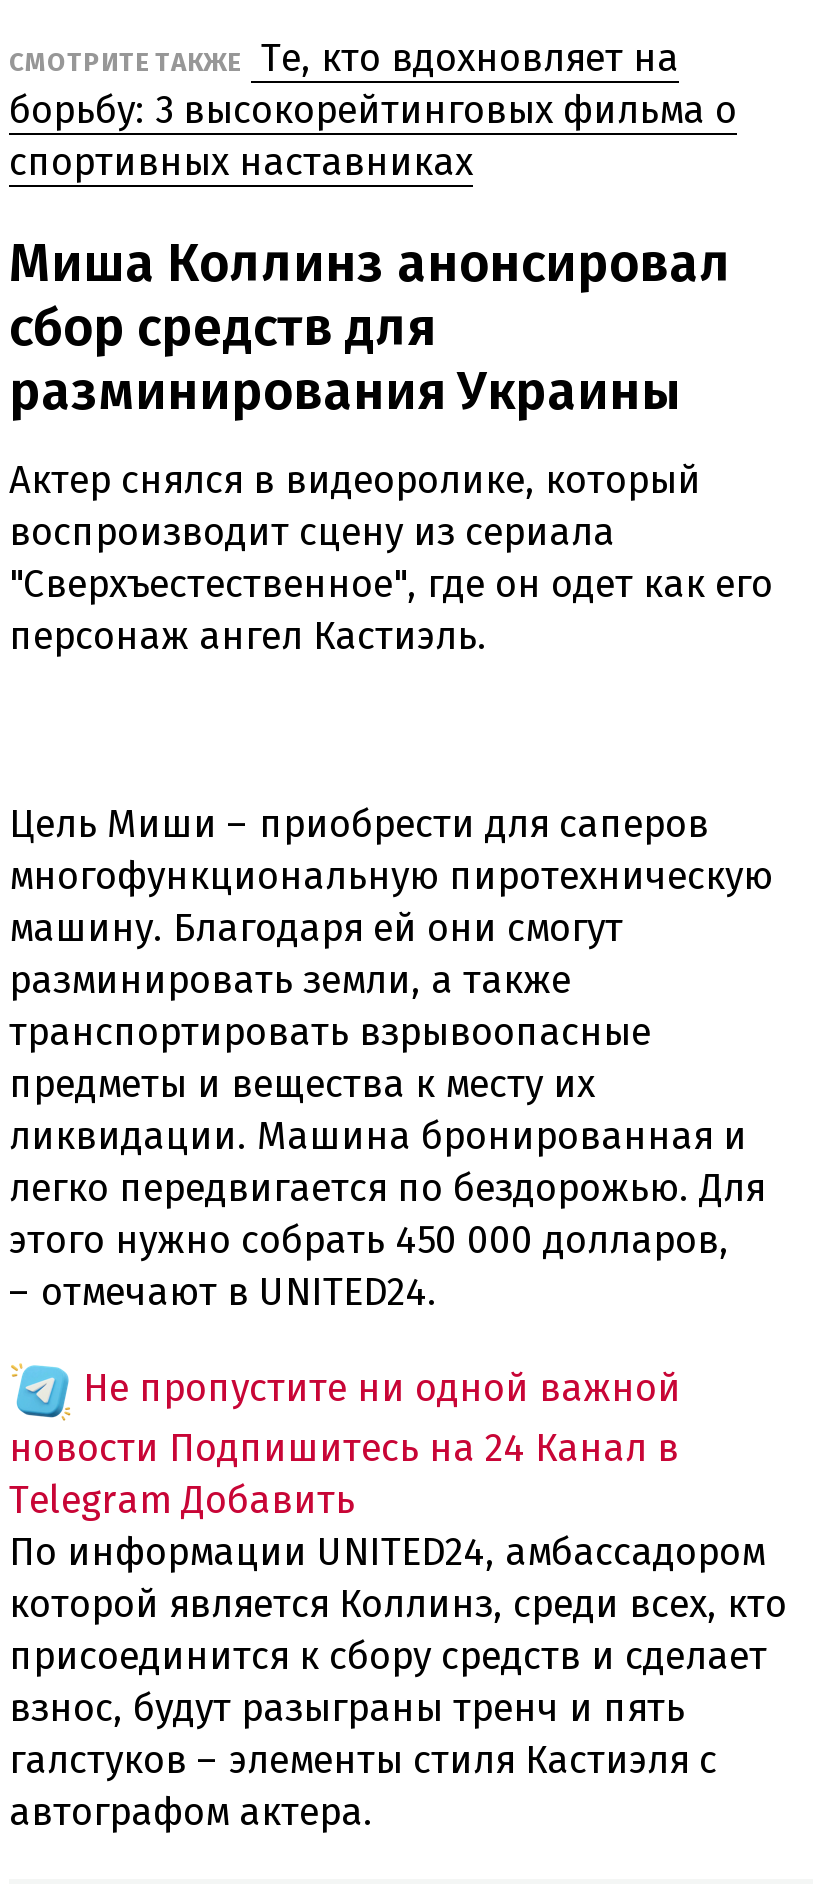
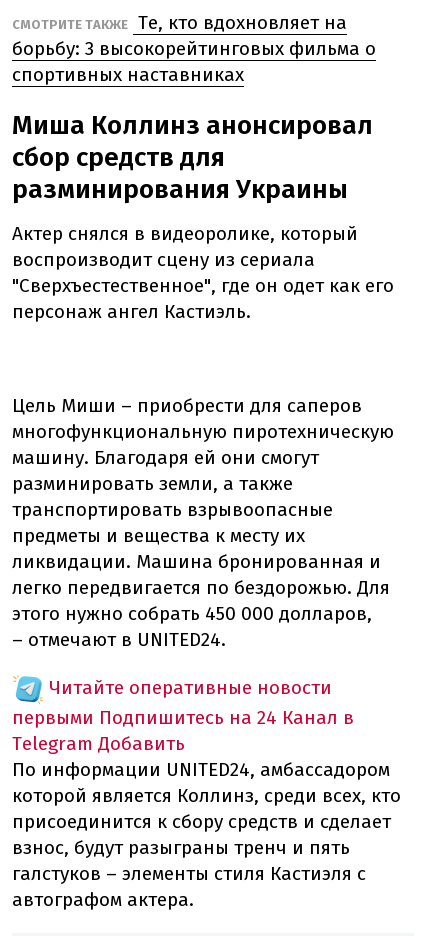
- Не пропустите ни одной важной
- новости Подпишитесь на 24 Канал в
+ Читайте оперативные новости
+ первыми Подпишитесь на 24 Канал в
